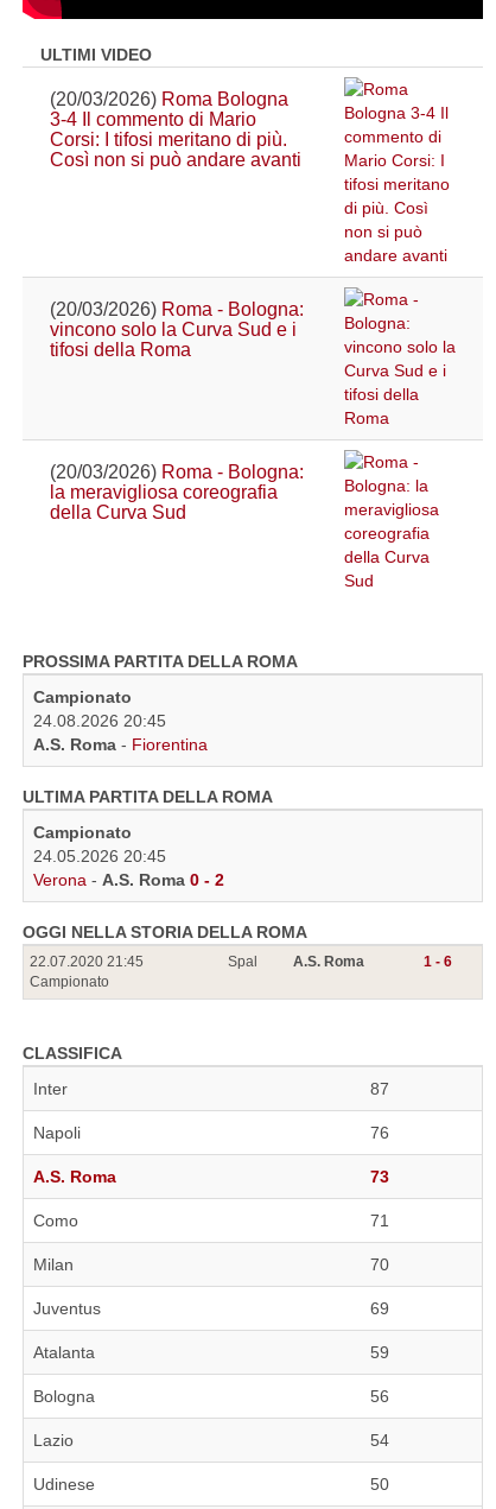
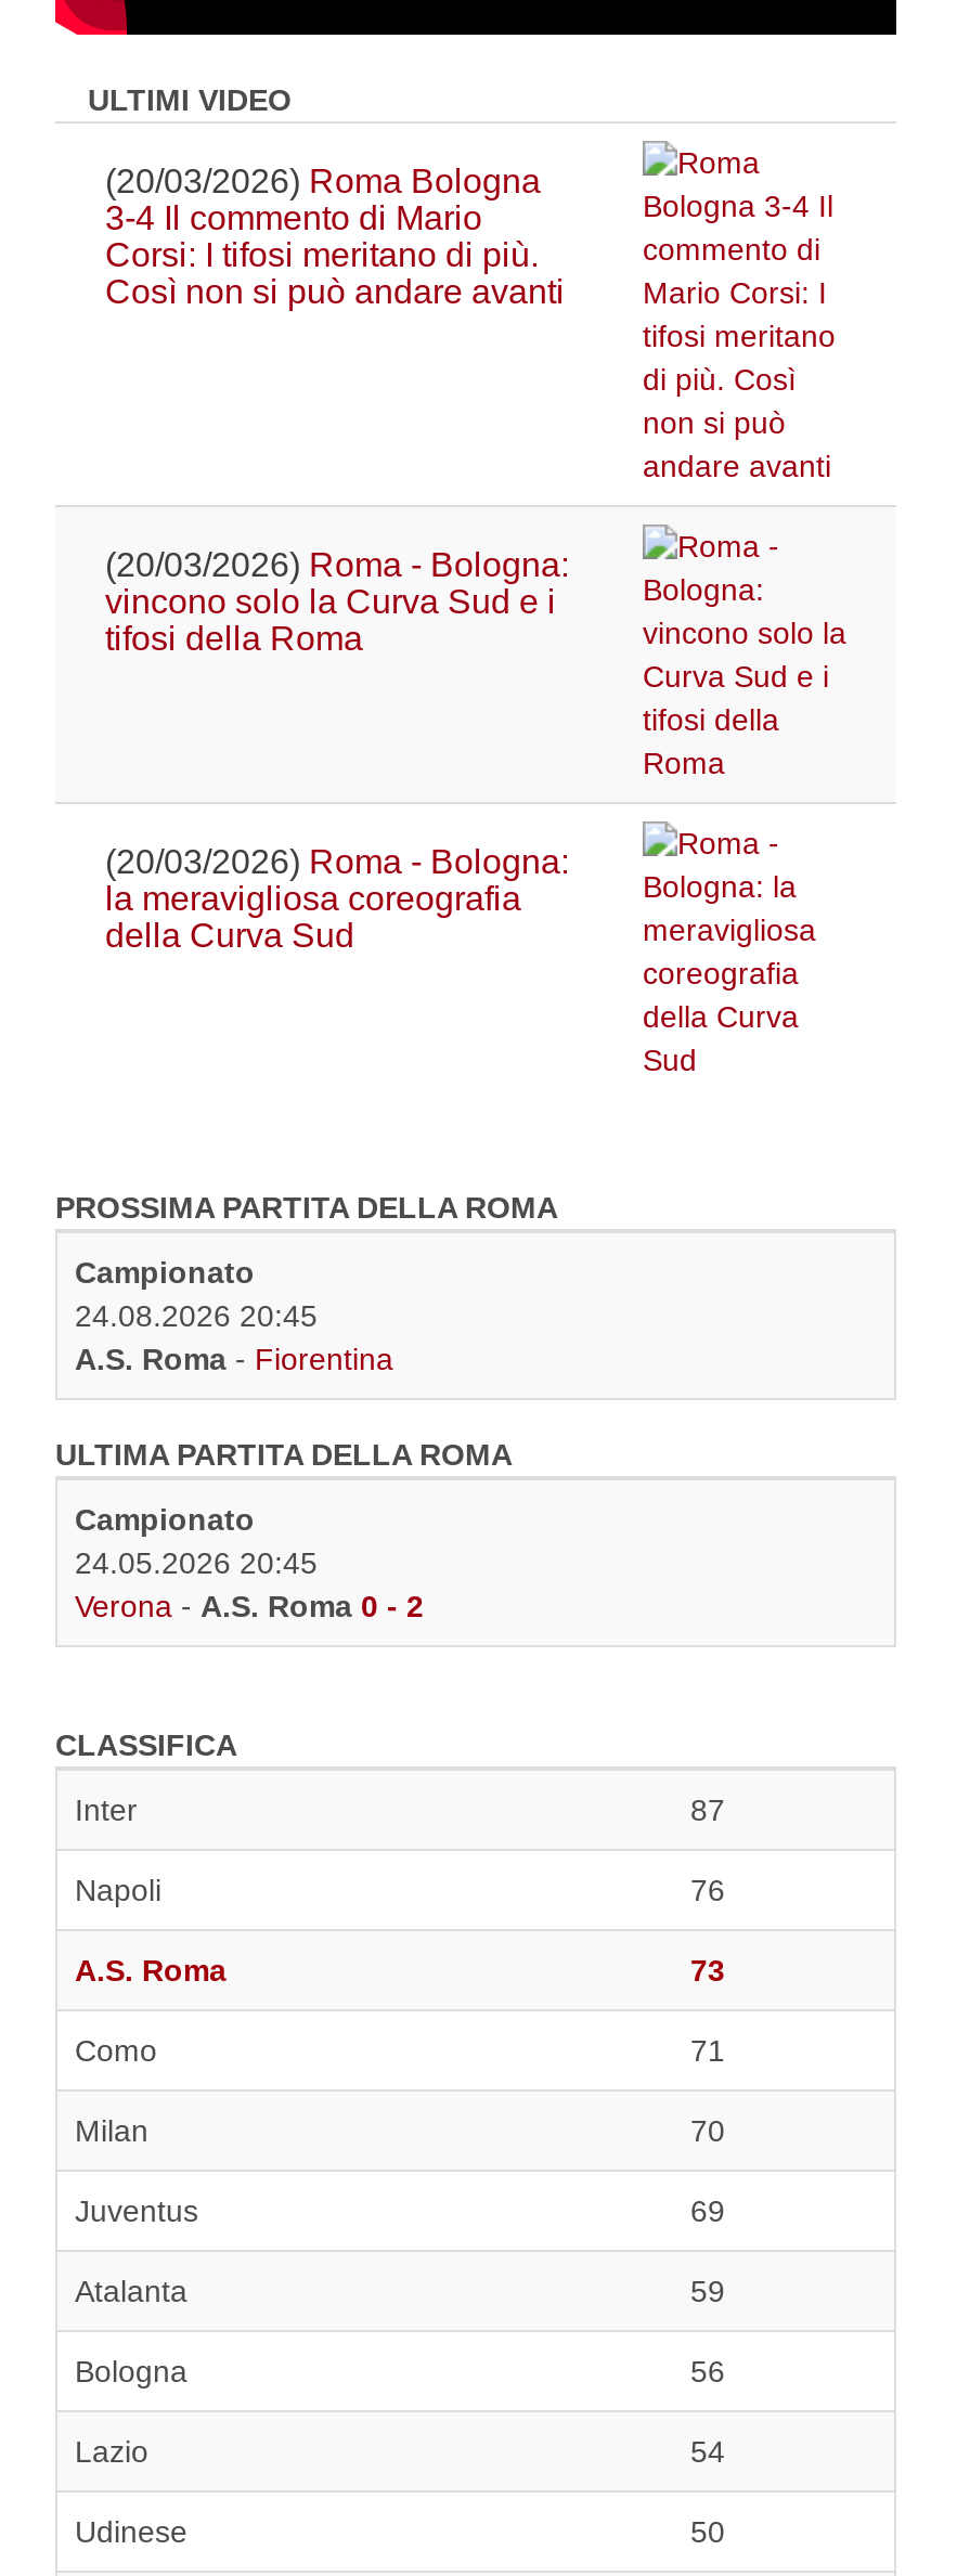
- OGGI NELLA STORIA DELLA ROMA
- 22.07.2020 21:45
- Campionato

- Spal
- A.S. Roma
- 1 - 6
